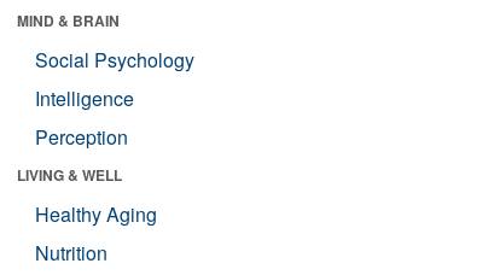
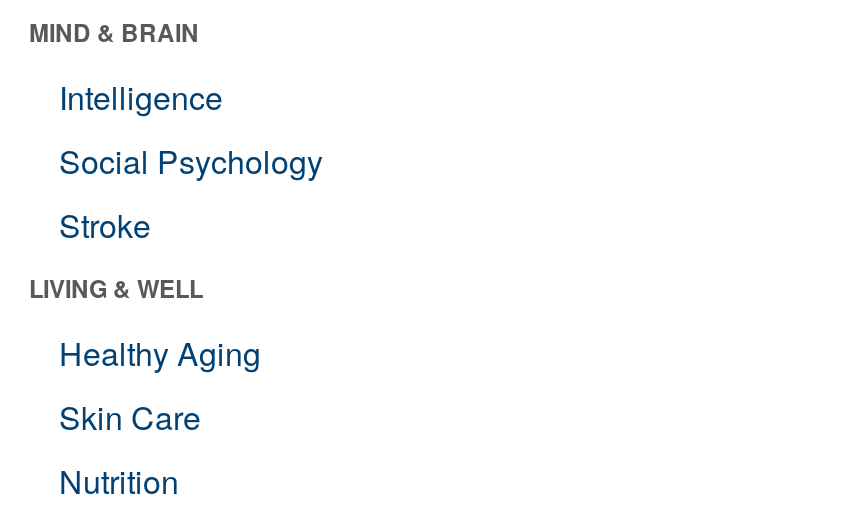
moved up: Intelligence

- Perception
+ Stroke

+ Skin Care
